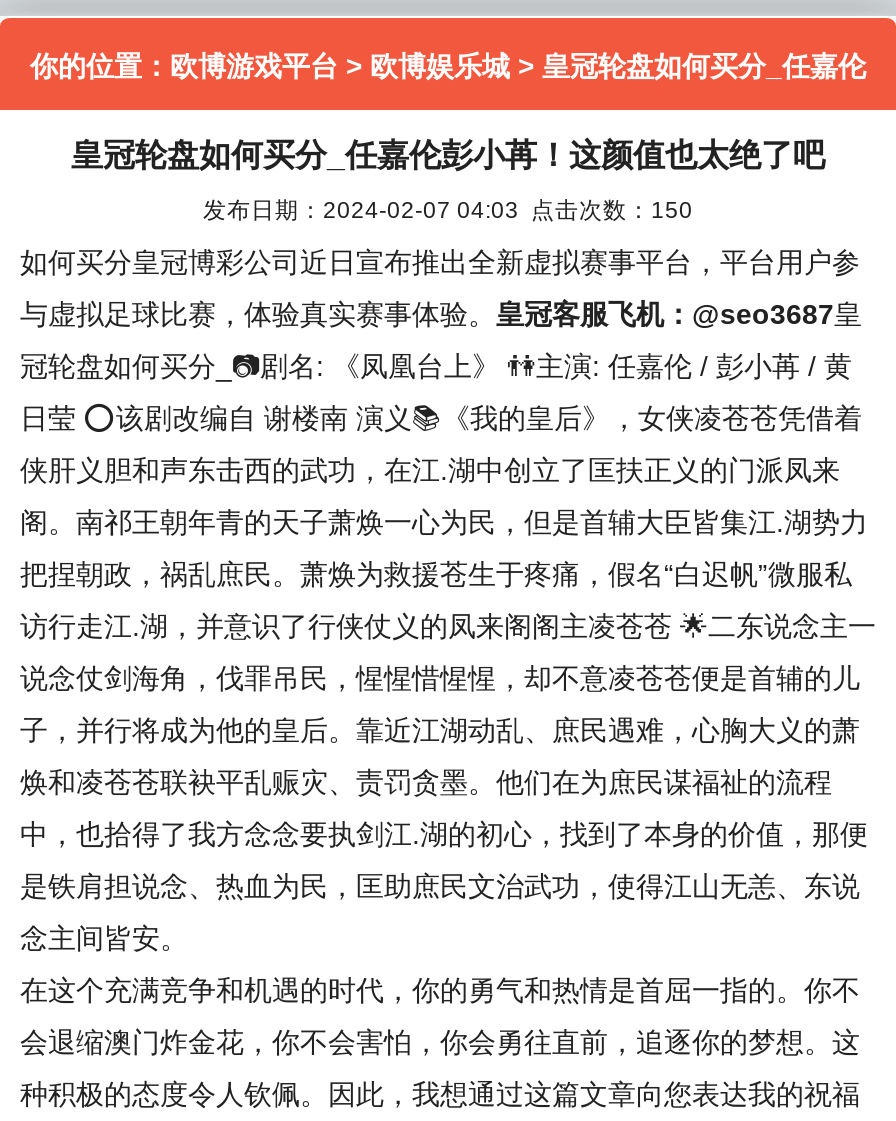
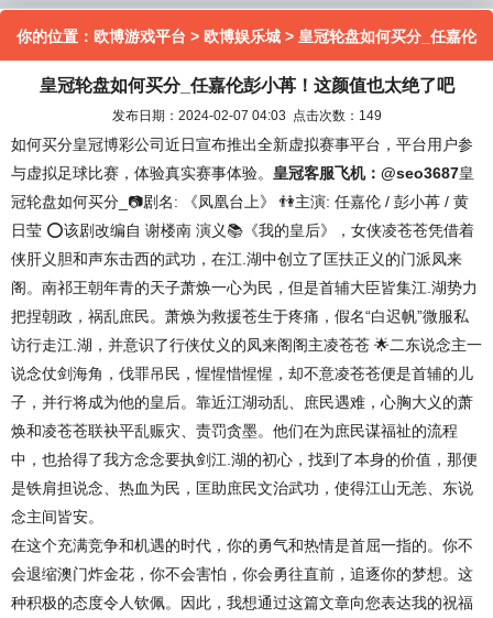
- 发布日期：2024-02-07 04:03 点击次数：150
+ 发布日期：2024-02-07 04:03 点击次数：149
